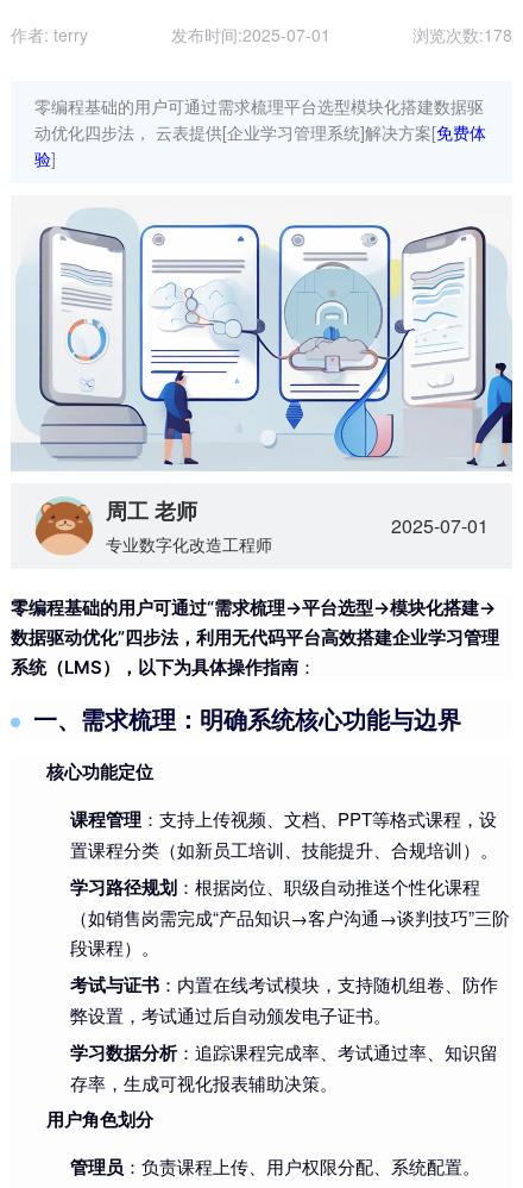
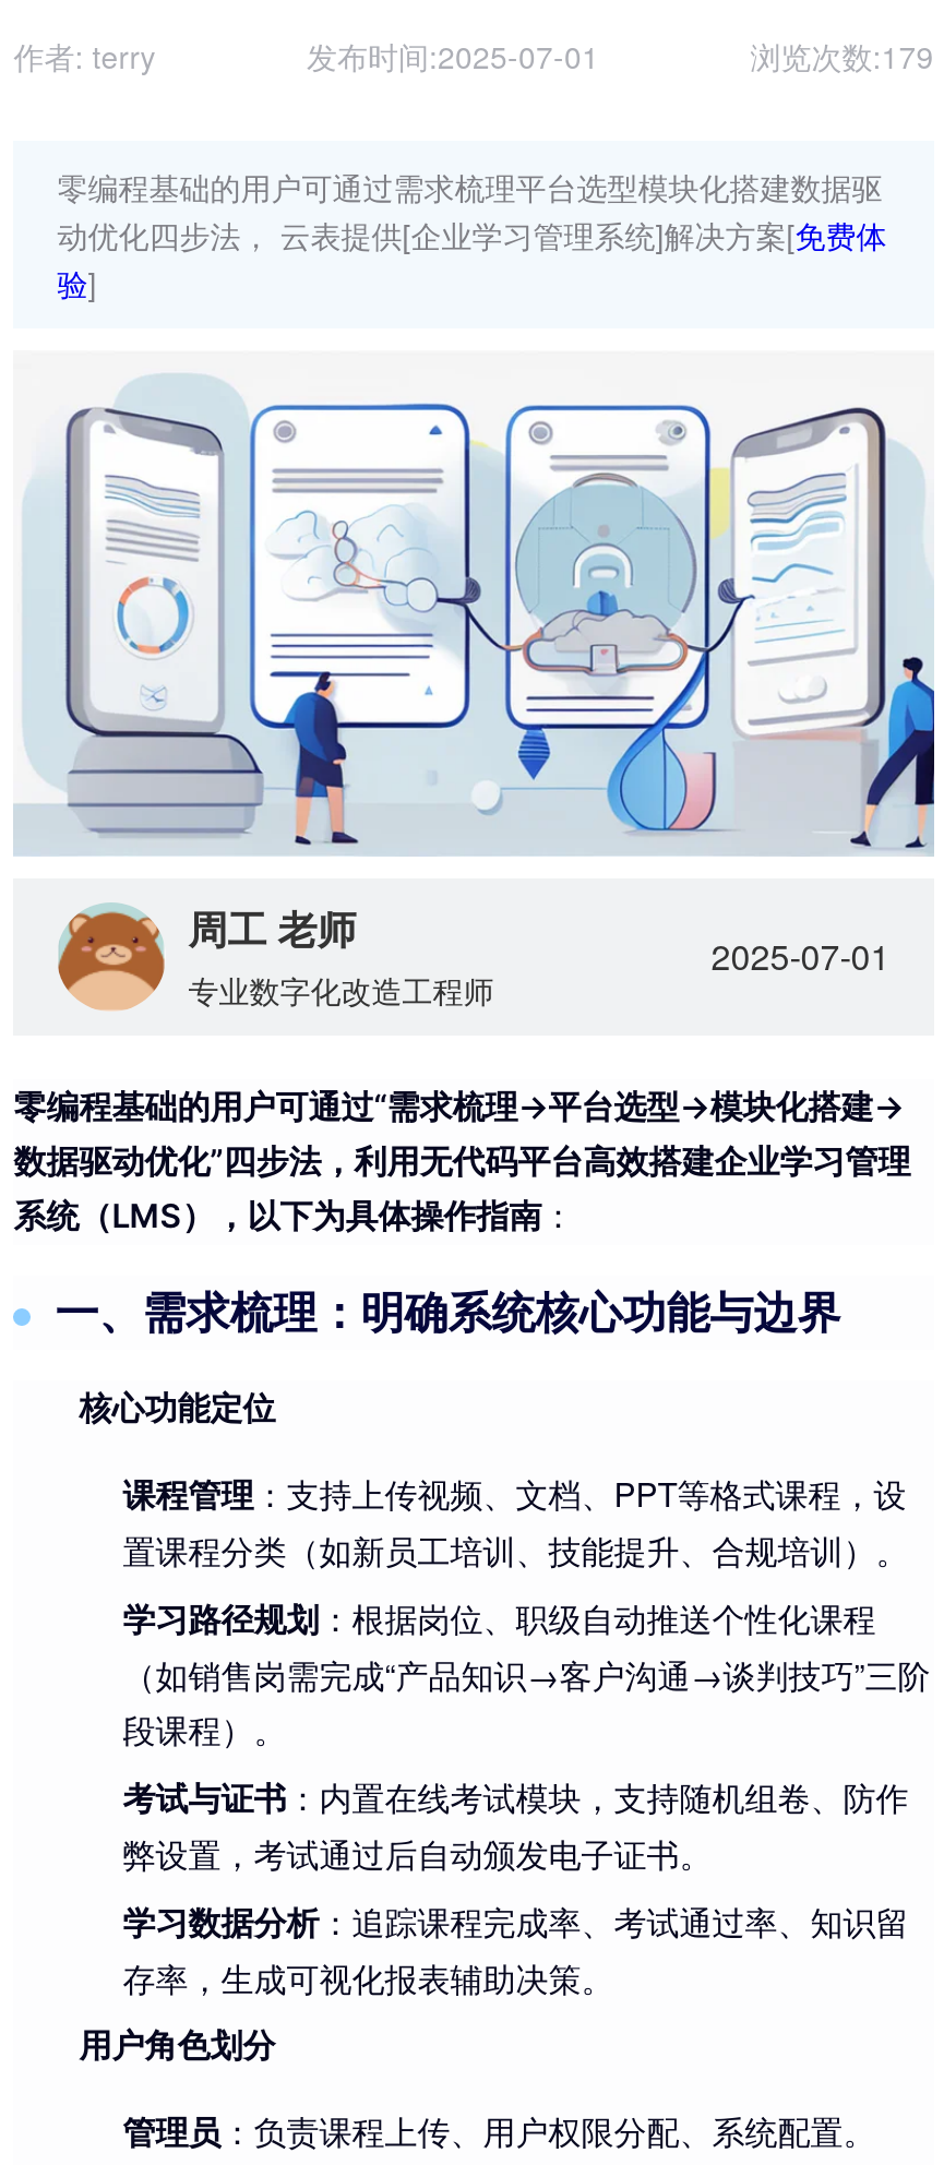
- 浏览次数:178
+ 浏览次数:179
